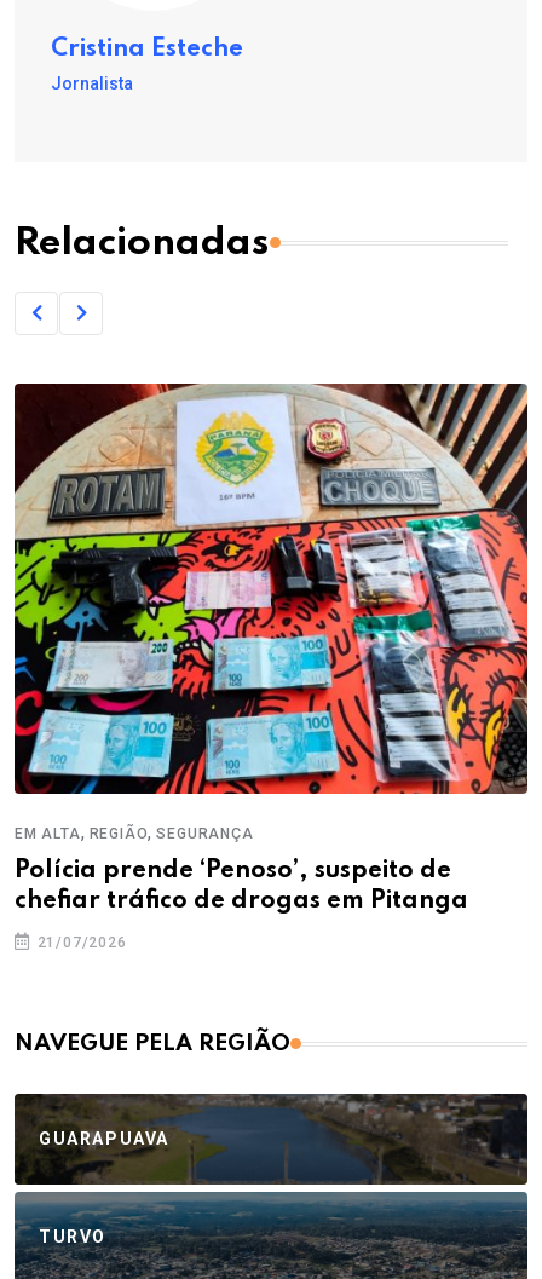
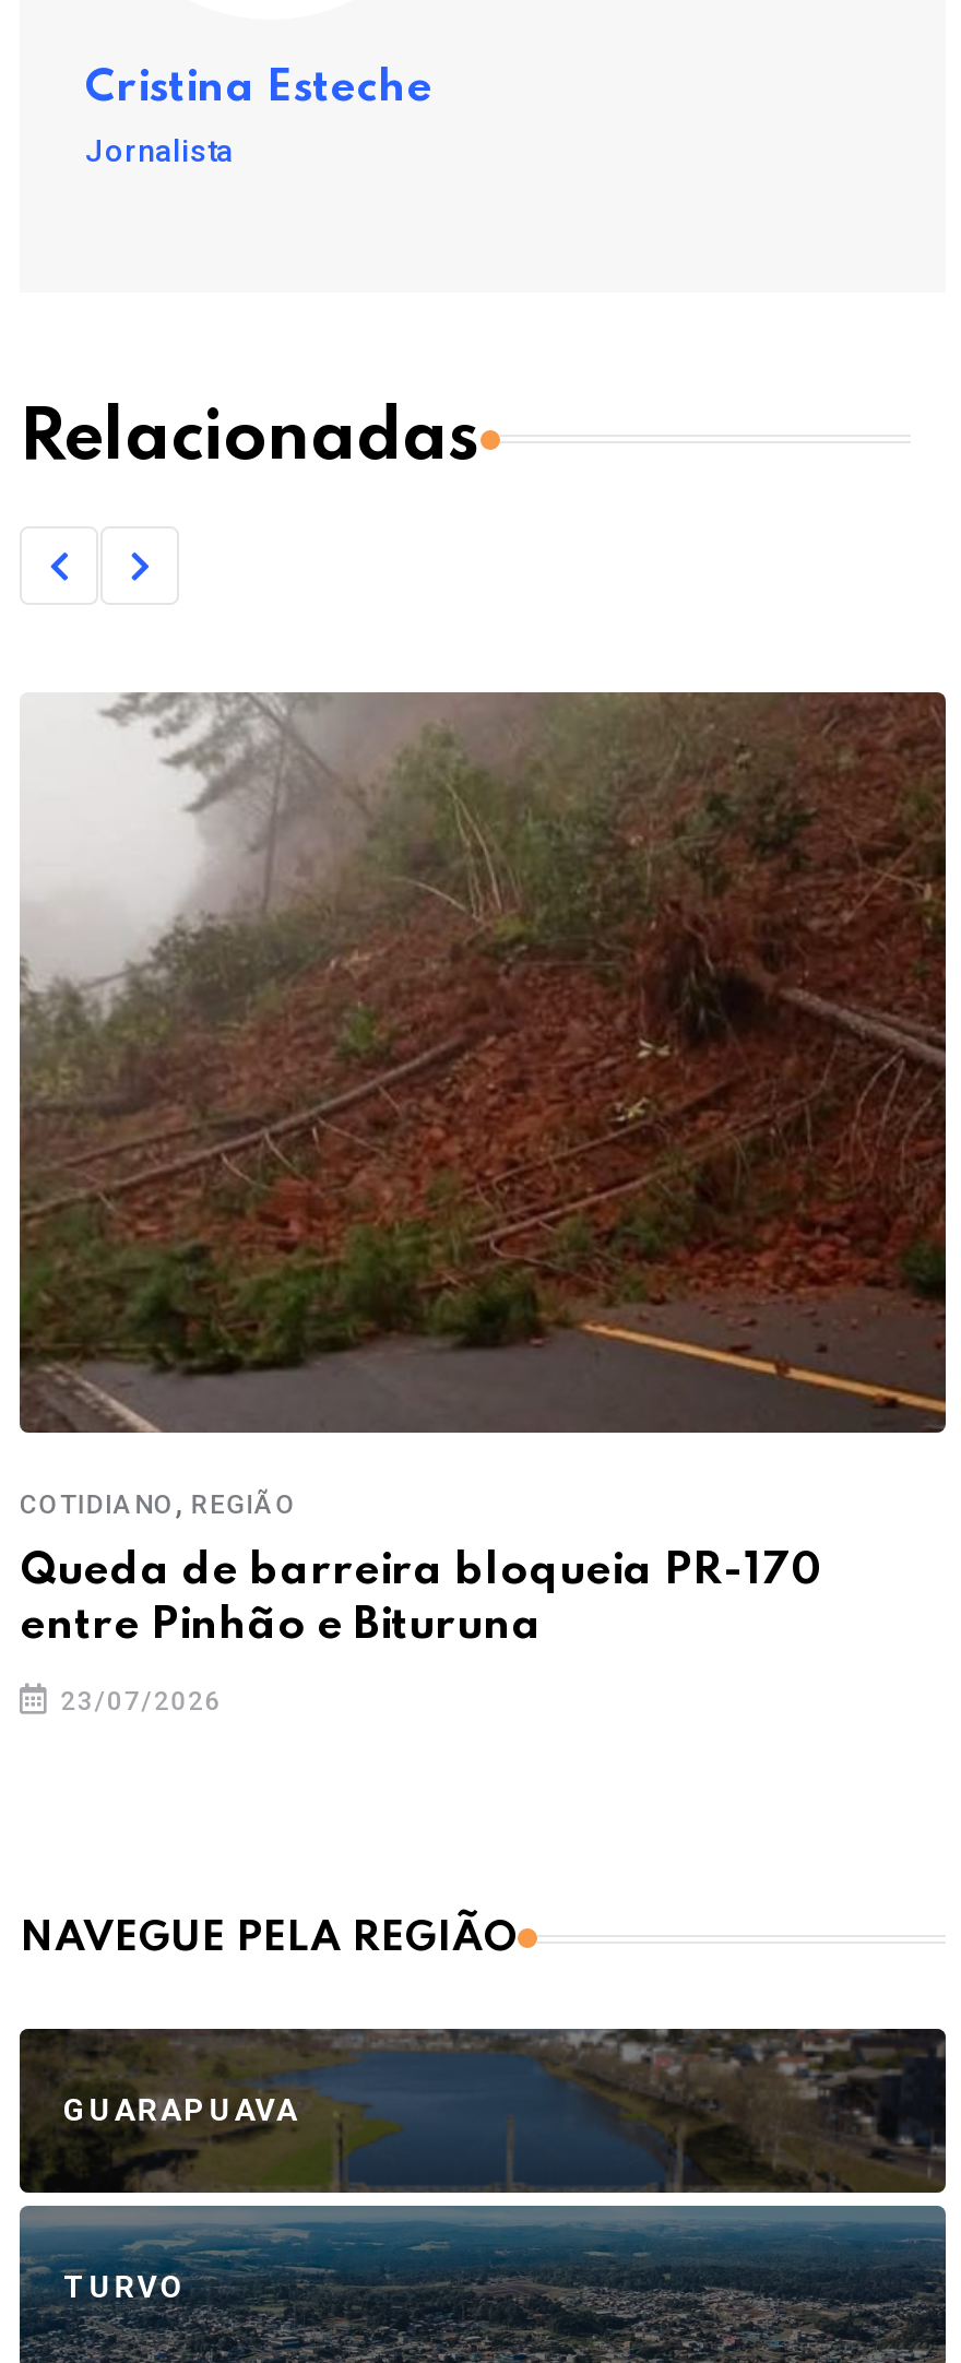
- [image]
- EM ALTA, REGIÃO, SEGURANÇA
+ [image]
+ COTIDIANO, REGIÃO

- Polícia prende ‘Penoso’, suspeito de
- chefiar tráfico de drogas em Pitanga
+ Queda de barreira bloqueia PR-170
+ entre Pinhão e Bituruna

- 21/07/2026
+ 23/07/2026
